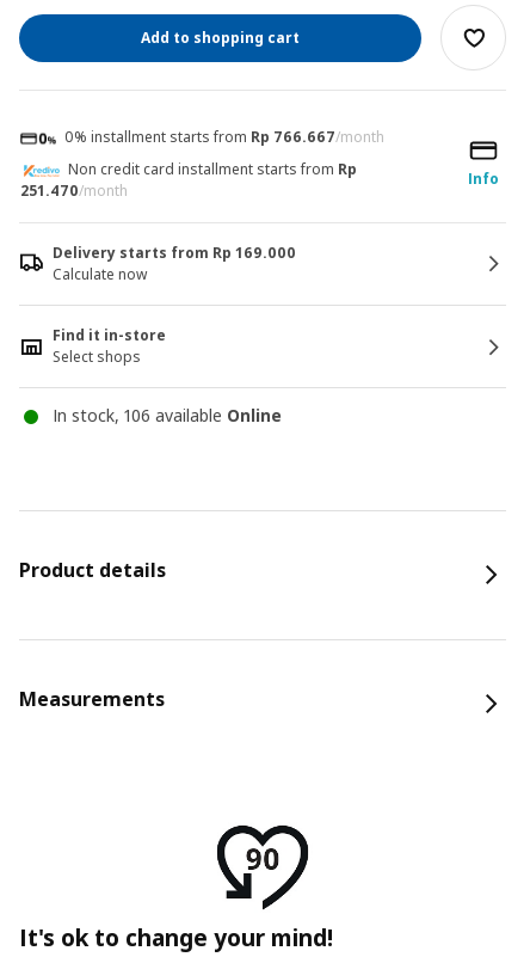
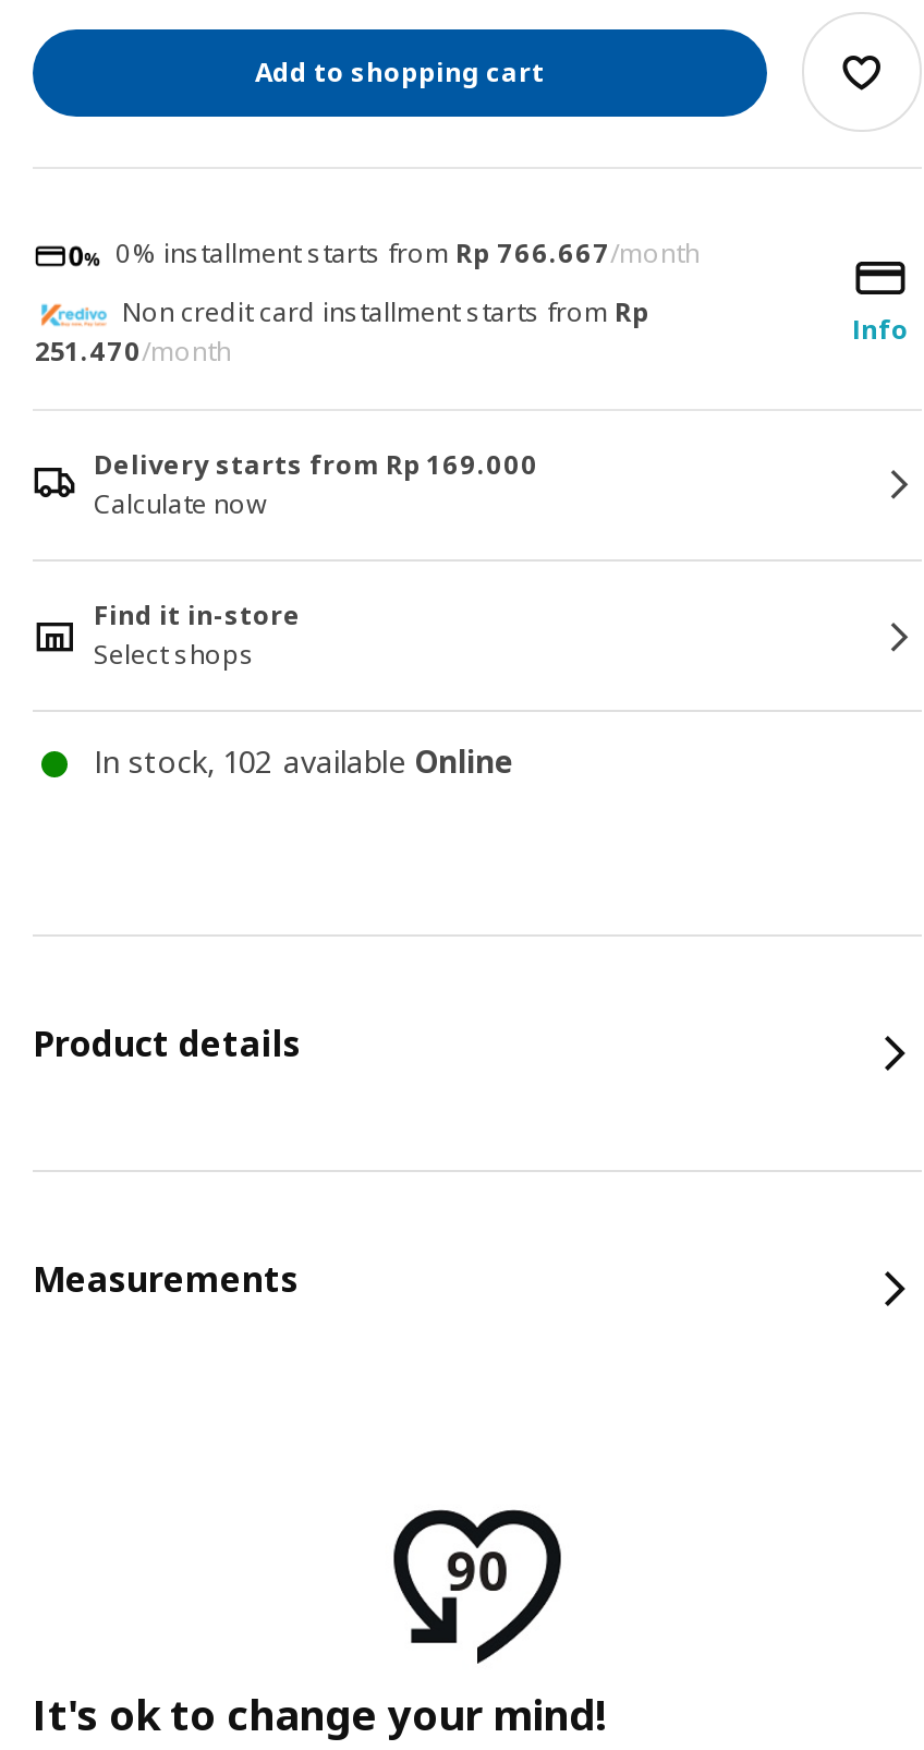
- In stock, 106 available Online
+ In stock, 102 available Online
